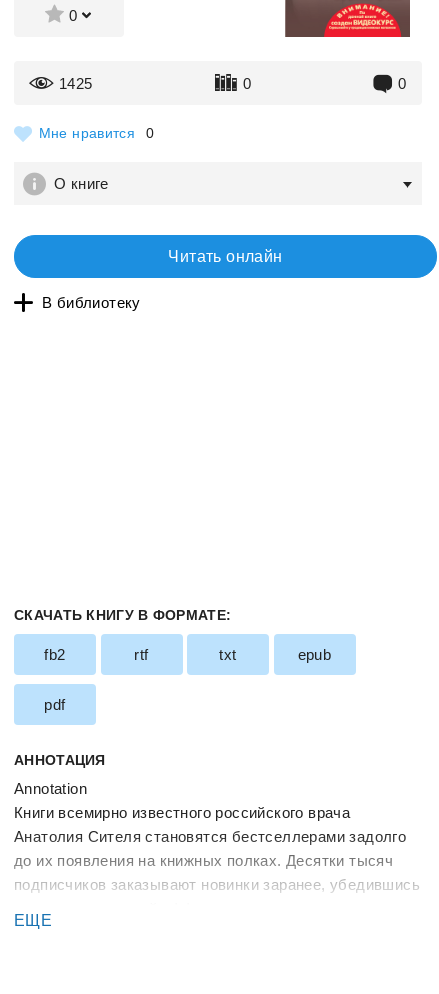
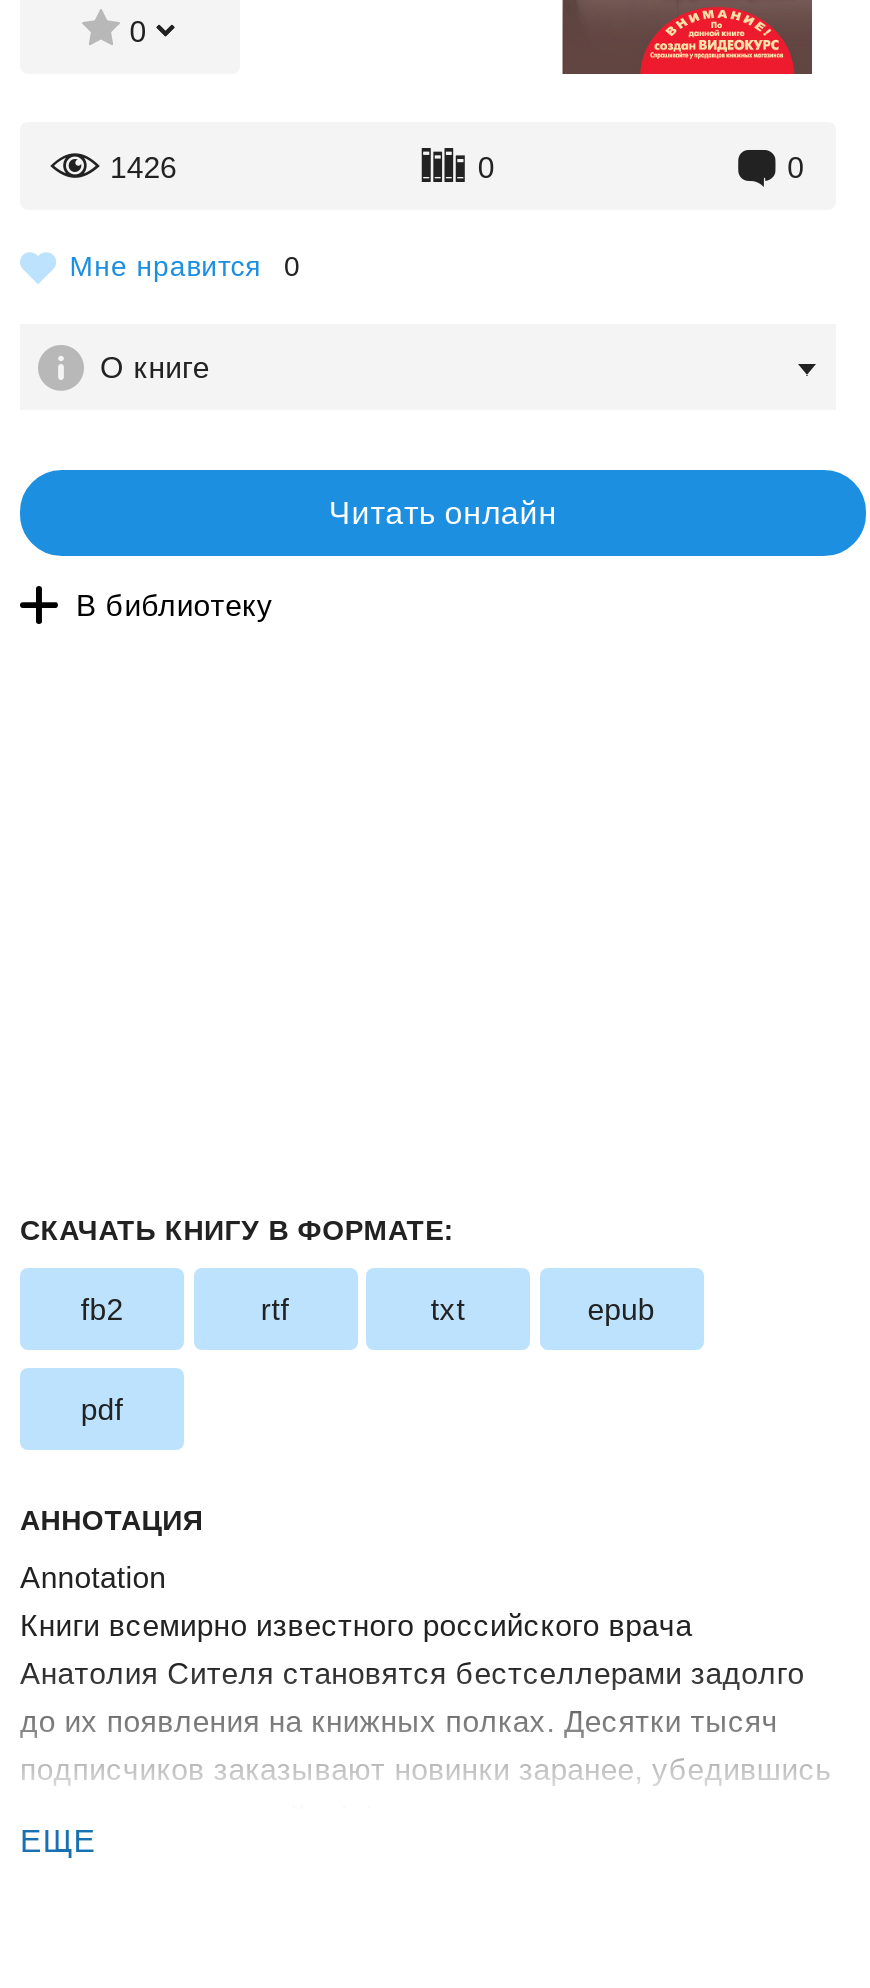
- 1425
+ 1426
